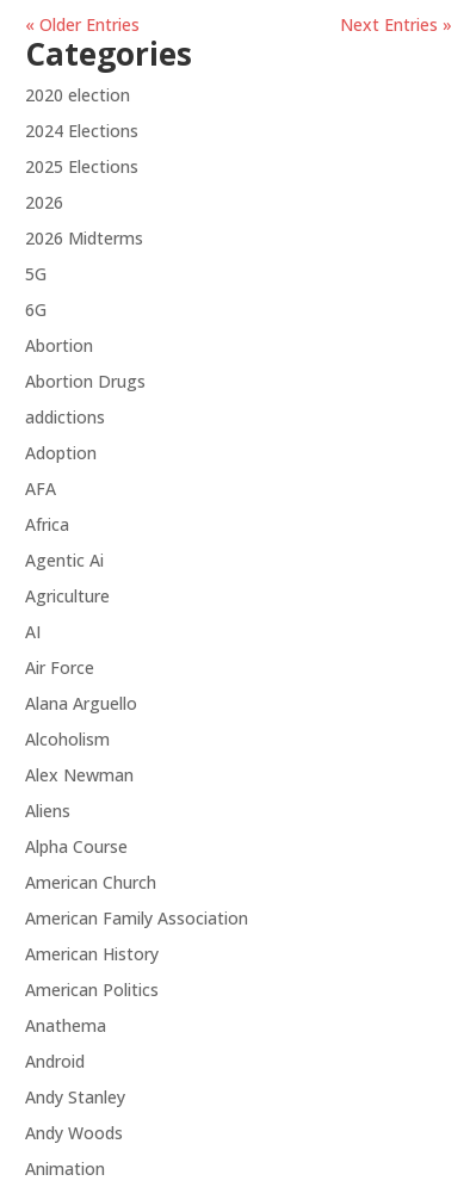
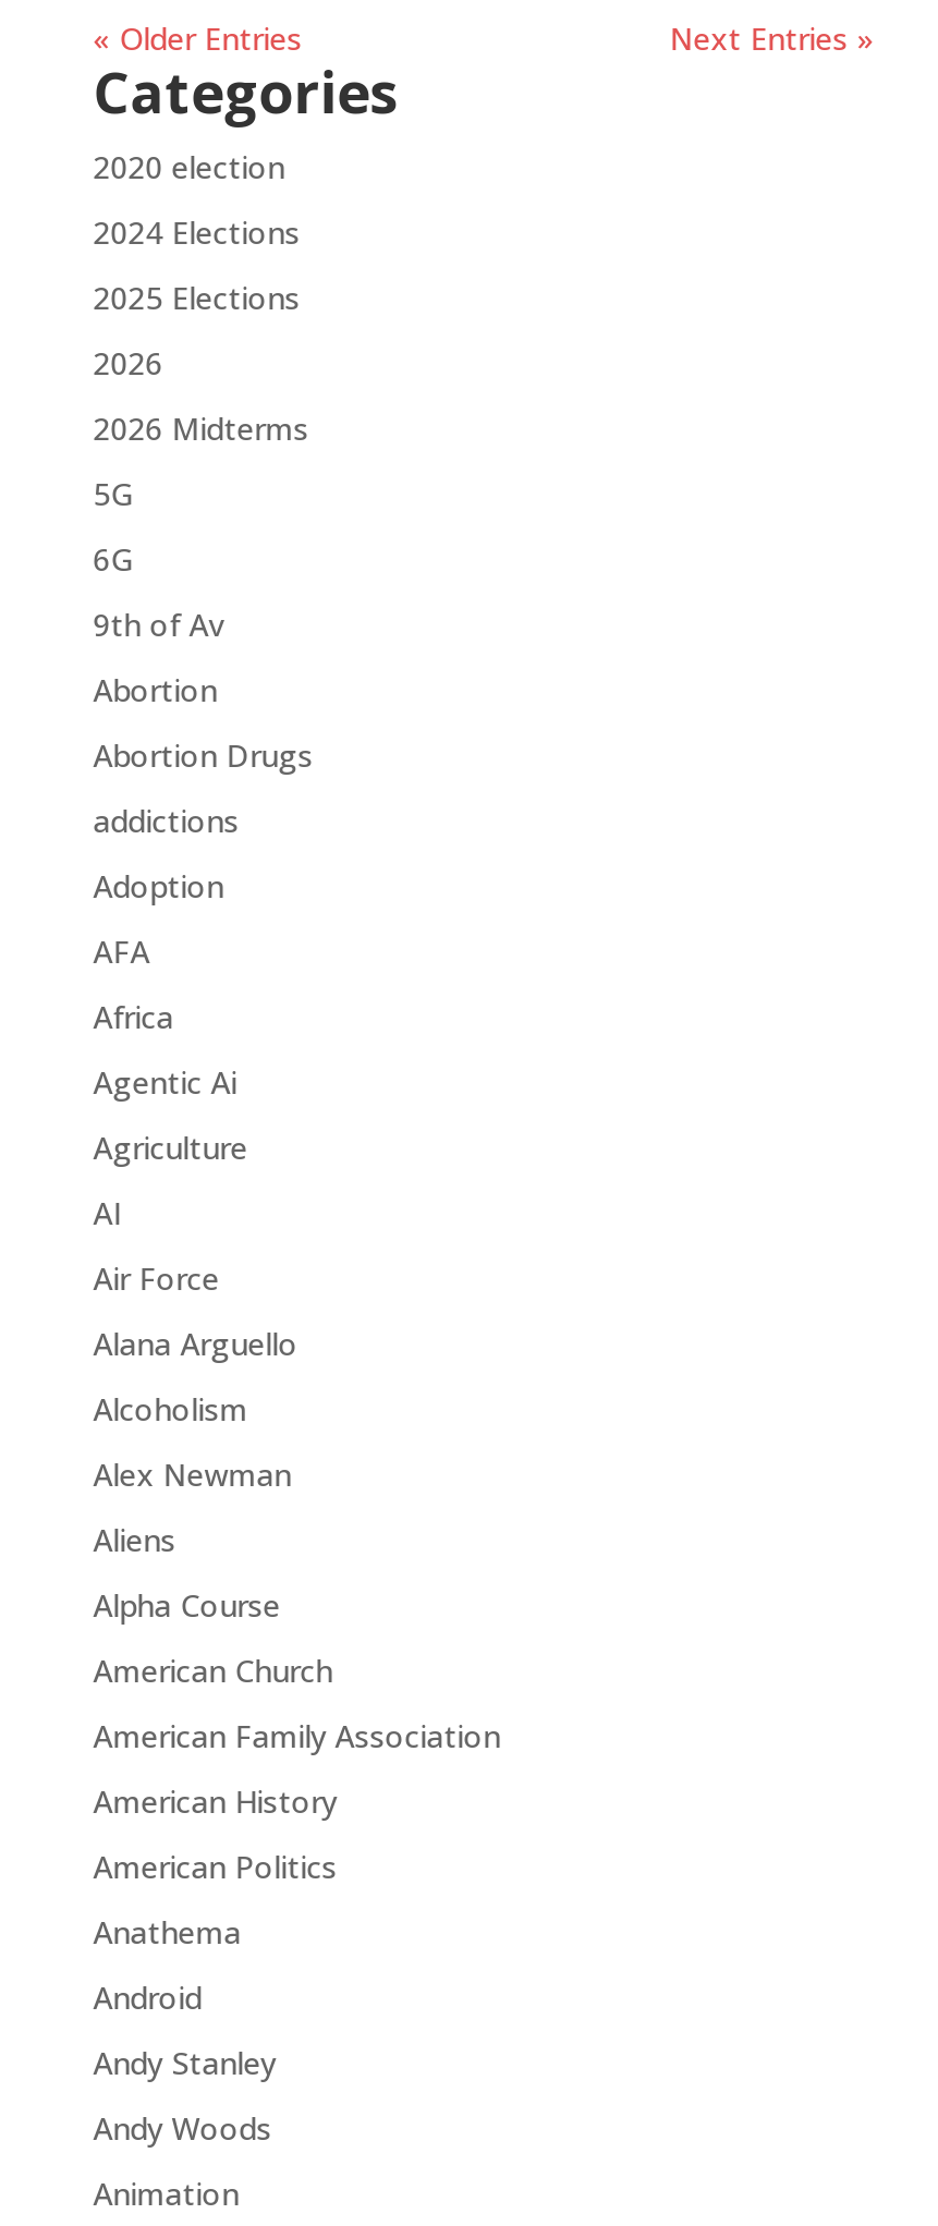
+ 9th of Av
